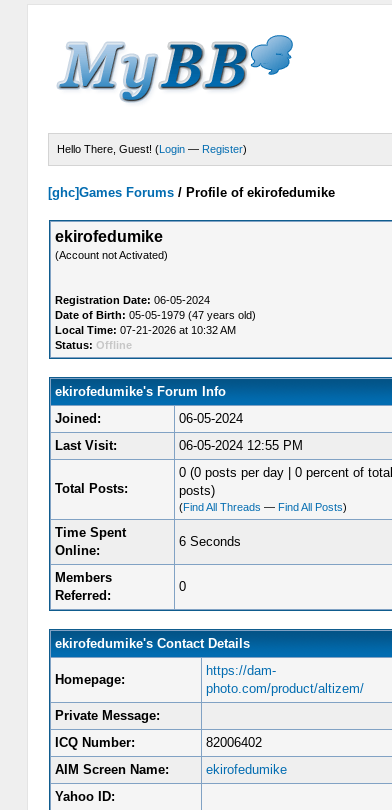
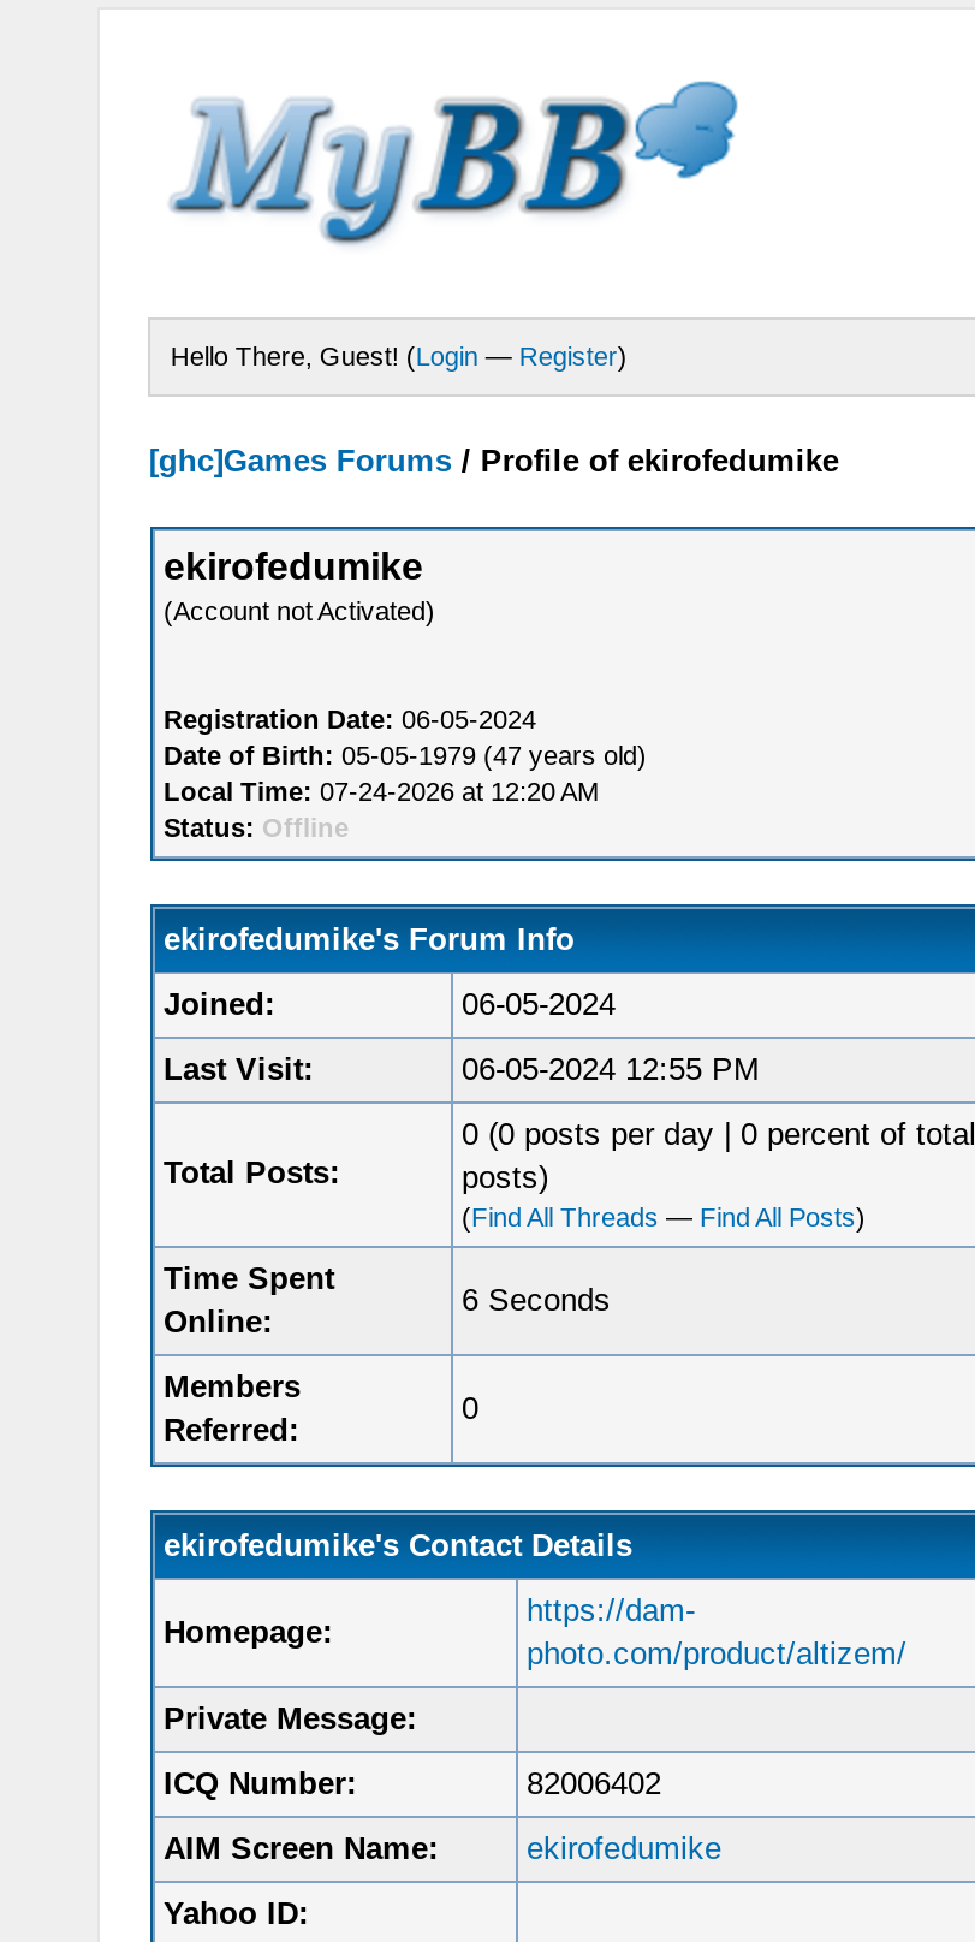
- Local Time: 07-21-2026 at 10:32 AM
+ Local Time: 07-24-2026 at 12:20 AM
